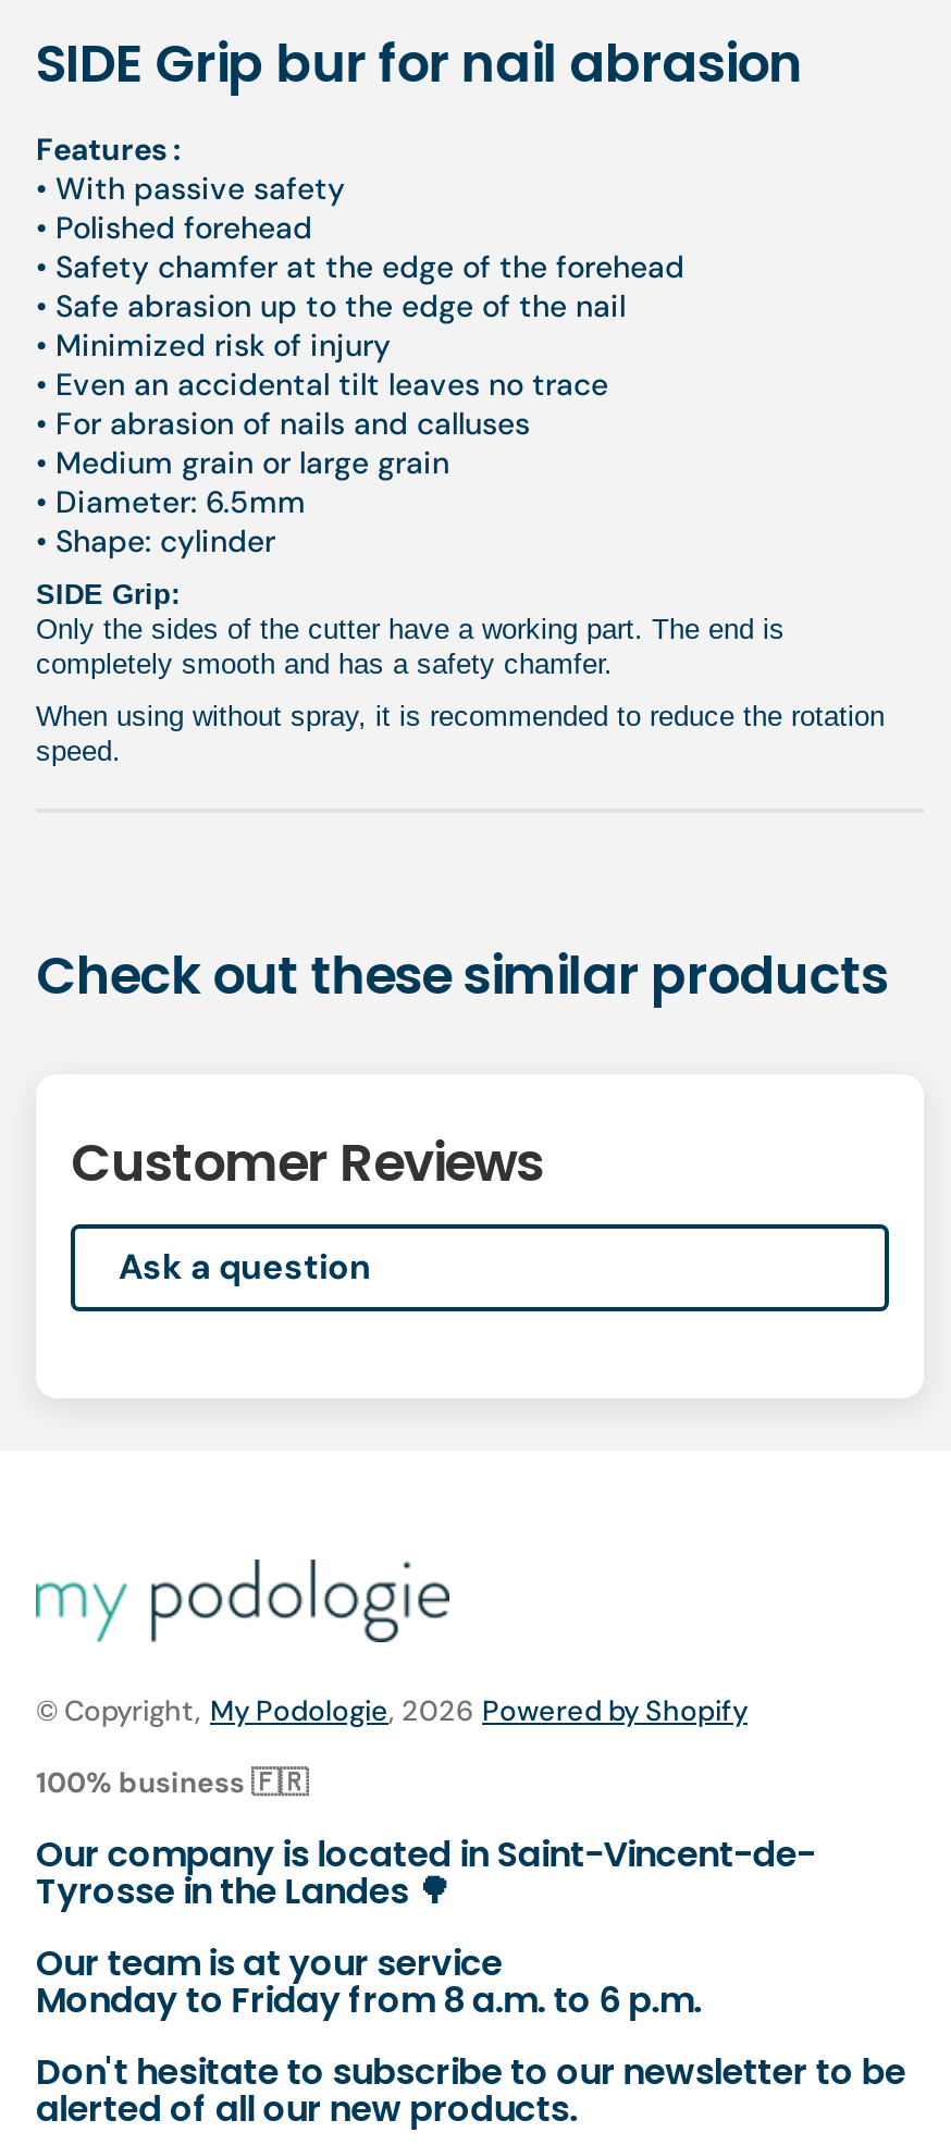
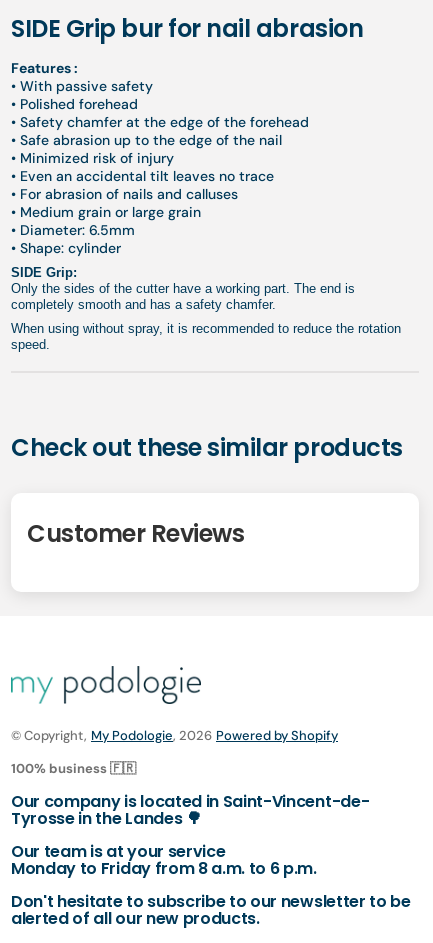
- Ask a question
